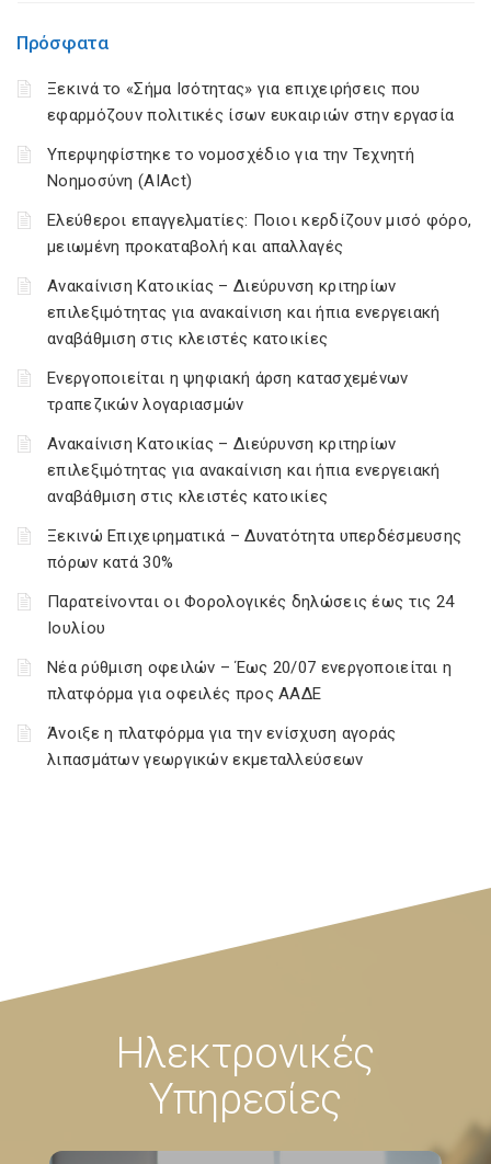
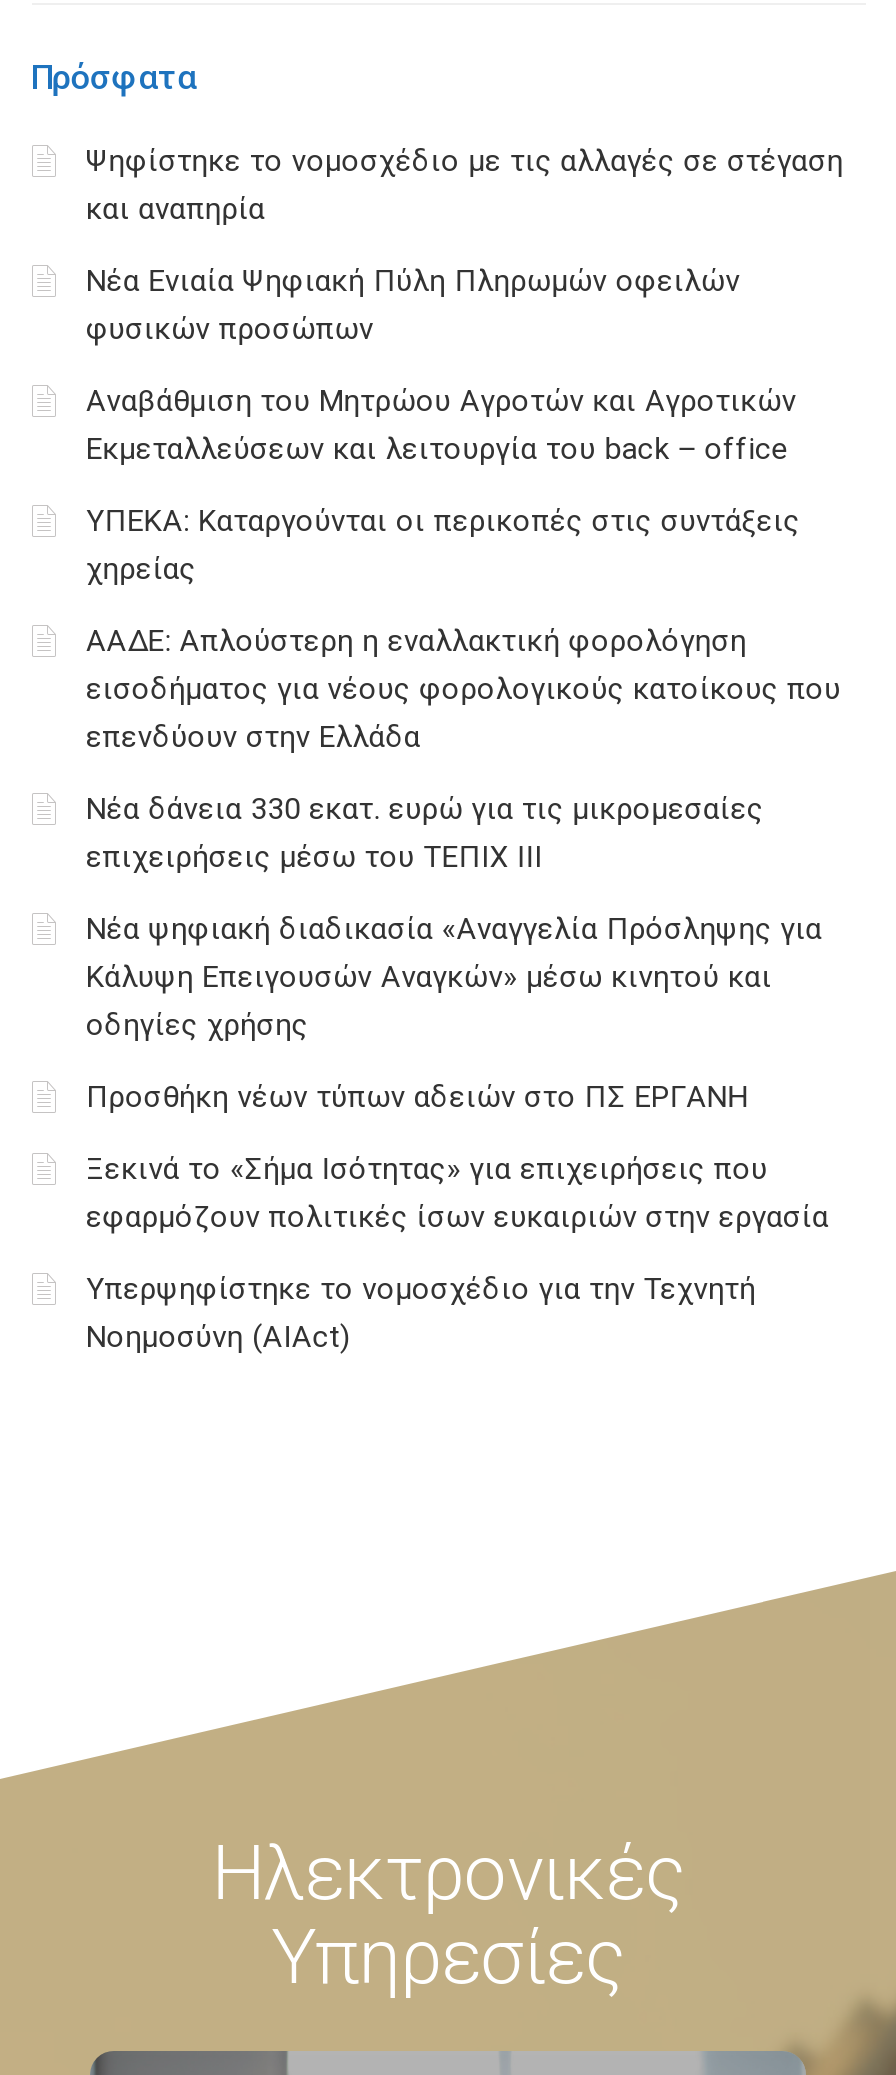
+ Ψηφίστηκε το νομοσχέδιο με τις αλλαγές σε στέγαση
+ και αναπηρία
+ Νέα Ενιαία Ψηφιακή Πύλη Πληρωμών οφειλών
+ φυσικών προσώπων
+ Αναβάθμιση του Μητρώου Αγροτών και Αγροτικών
+ Εκμεταλλεύσεων και λειτουργία του back – office
+ ΥΠΕΚΑ: Καταργούνται οι περικοπές στις συντάξεις
+ χηρείας
+ ΑΑΔΕ: Απλούστερη η εναλλακτική φορολόγηση
+ εισοδήματος για νέους φορολογικούς κατοίκους που
+ επενδύουν στην Ελλάδα
+ Νέα δάνεια 330 εκατ. ευρώ για τις μικρομεσαίες
+ επιχειρήσεις μέσω του ΤΕΠΙΧ ΙΙΙ
+ Νέα ψηφιακή διαδικασία «Αναγγελία Πρόσληψης για
+ Κάλυψη Επειγουσών Αναγκών» μέσω κινητού και
+ οδηγίες χρήσης
+ Προσθήκη νέων τύπων αδειών στο ΠΣ ΕΡΓΑΝΗ

moved down: Ξεκινά το «Σήμα Ισότητας» για επιχειρήσεις που | εφαρμόζουν πολιτικές ίσων ευκαιριών στην εργασία | Υπερψηφίστηκε το νομοσχέδιο για την Τεχνητή | Νοημοσύνη (AIAct)

- Ελεύθεροι επαγγελματίες: Ποιοι κερδίζουν μισό φόρο,
- μειωμένη προκαταβολή και απαλλαγές
- Ανακαίνιση Κατοικίας – Διεύρυνση κριτηρίων
- επιλεξιμότητας για ανακαίνιση και ήπια ενεργειακή
- αναβάθμιση στις κλειστές κατοικίες
- Ενεργοποιείται η ψηφιακή άρση κατασχεμένων
- τραπεζικών λογαριασμών
- Ανακαίνιση Κατοικίας – Διεύρυνση κριτηρίων
- επιλεξιμότητας για ανακαίνιση και ήπια ενεργειακή
- αναβάθμιση στις κλειστές κατοικίες
- Ξεκινώ Επιχειρηματικά – Δυνατότητα υπερδέσμευσης
- πόρων κατά 30%
- Παρατείνονται οι Φορολογικές δηλώσεις έως τις 24
- Ιουλίου
- Νέα ρύθμιση οφειλών – Έως 20/07 ενεργοποιείται η
- πλατφόρμα για οφειλές προς ΑΑΔΕ
- Άνοιξε η πλατφόρμα για την ενίσχυση αγοράς
- λιπασμάτων γεωργικών εκμεταλλεύσεων
